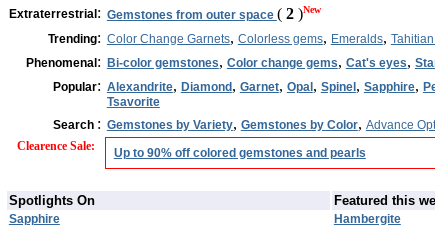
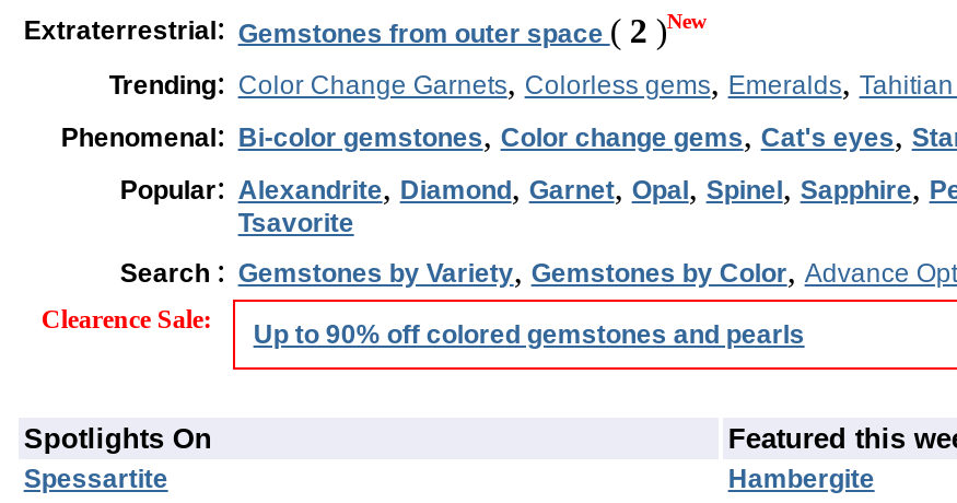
- Sapphire
+ Spessartite
